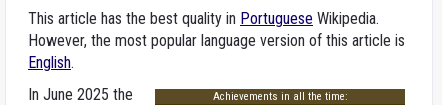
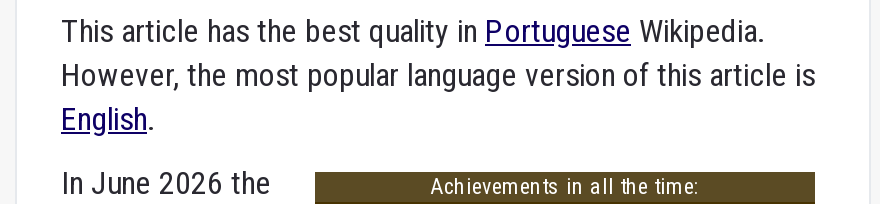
- In June 2025 the
+ In June 2026 the
